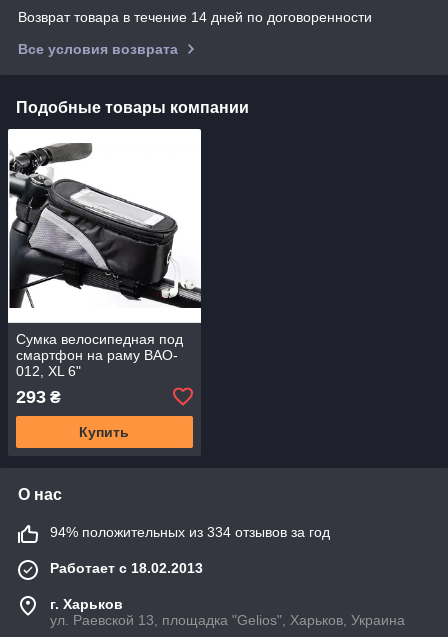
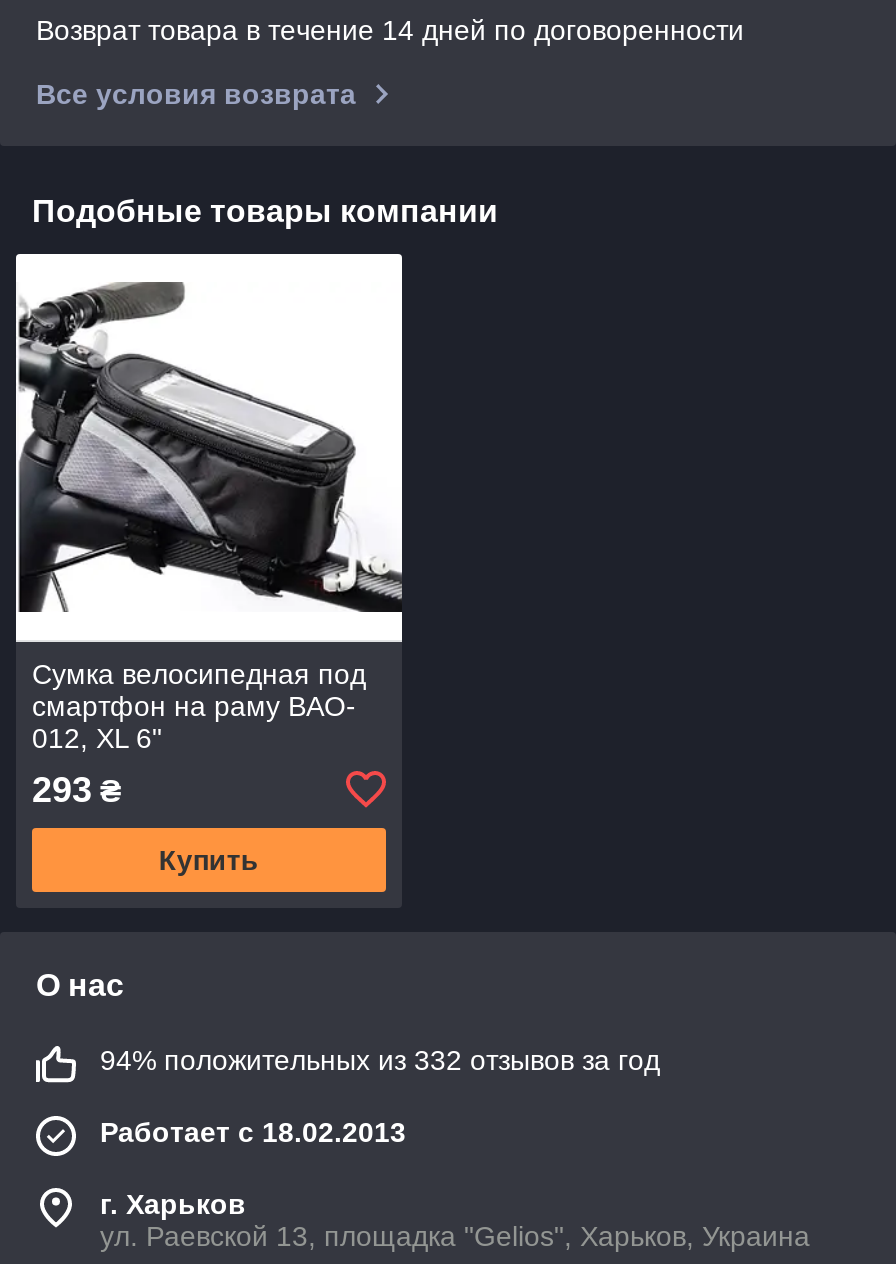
- 94% положительных из 334 отзывов за год
+ 94% положительных из 332 отзывов за год
